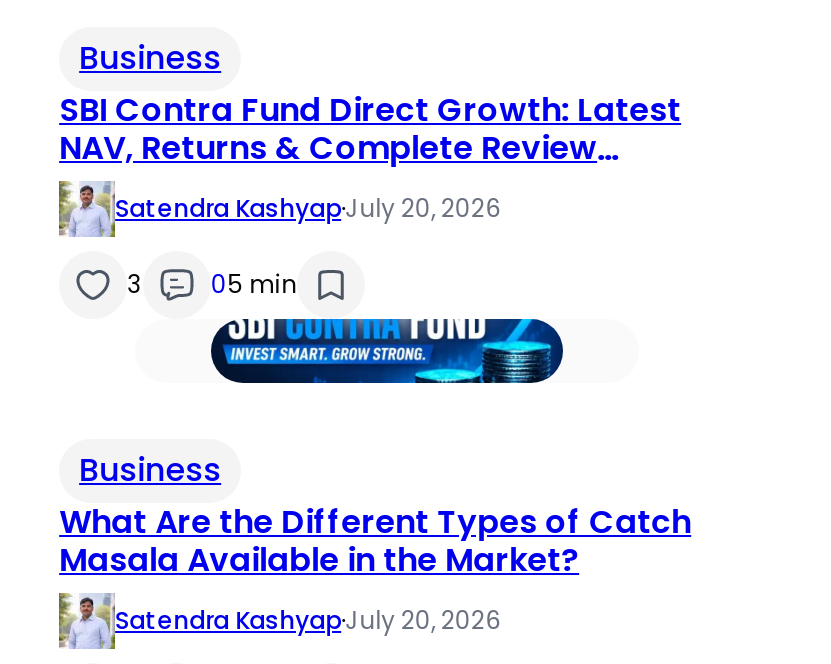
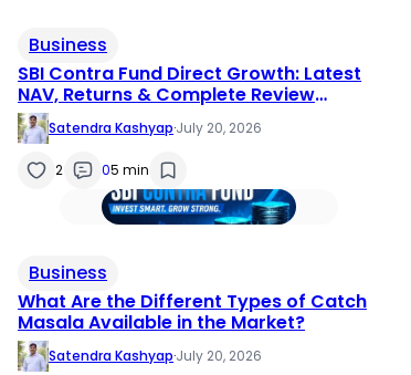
- 3
+ 2
